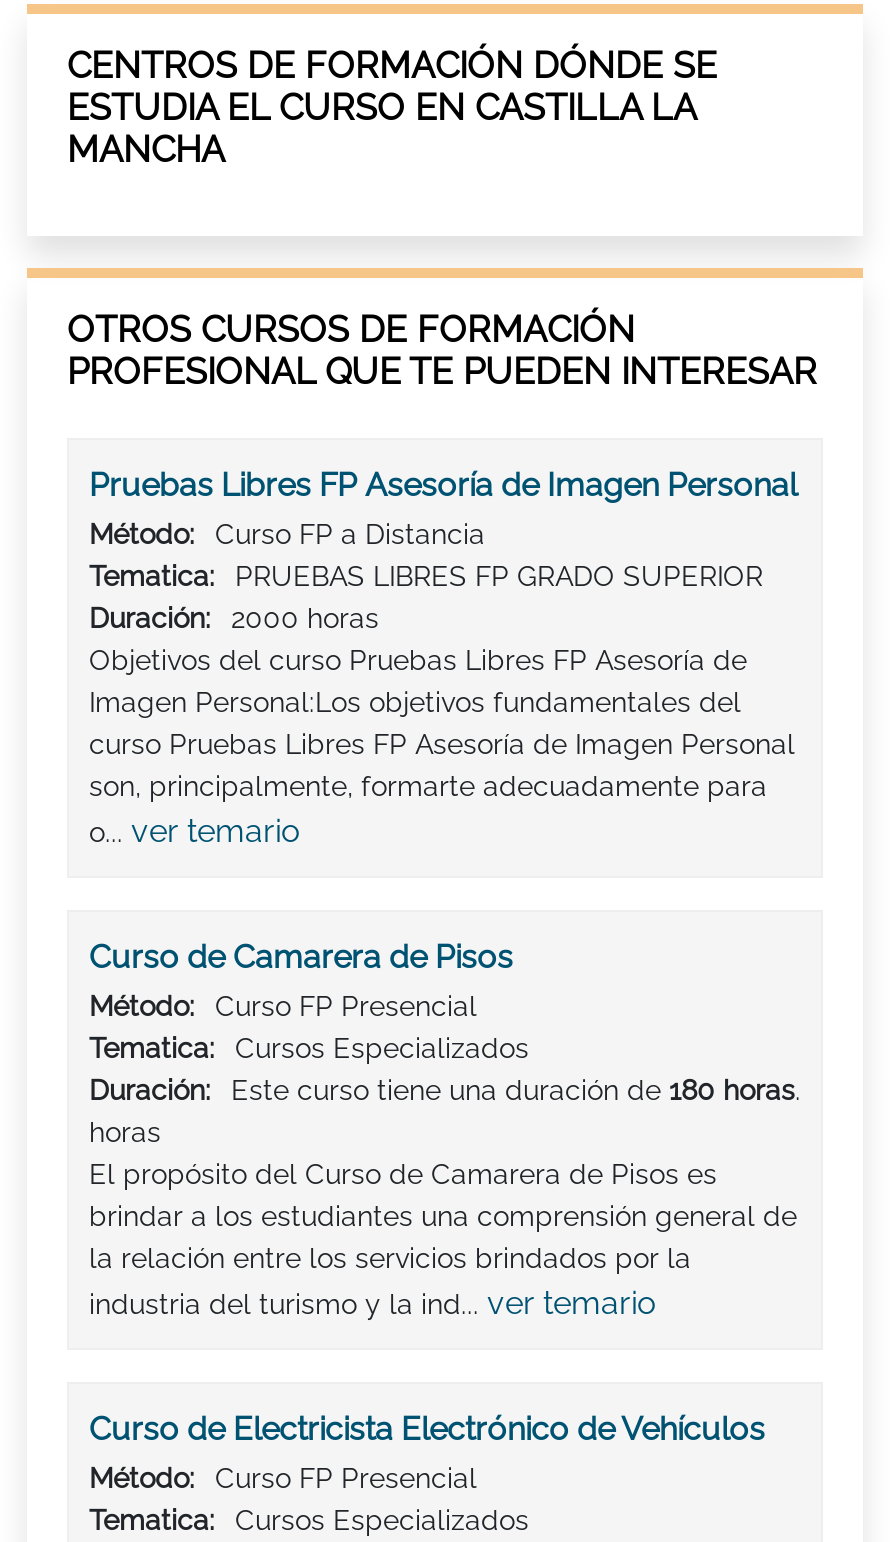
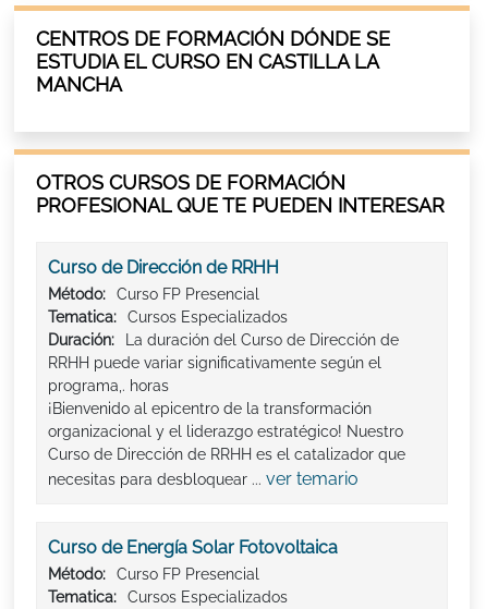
- Pruebas Libres FP Asesoría de Imagen Personal
- Método:
- Curso FP a Distancia
- Tematica:
- PRUEBAS LIBRES FP GRADO SUPERIOR
- Duración:
- 2000 horas
- Objetivos del curso Pruebas Libres FP Asesoría de
- Imagen Personal:Los objetivos fundamentales del
- curso Pruebas Libres FP Asesoría de Imagen Personal
- son, principalmente, formarte adecuadamente para
- o... ver temario
- Curso de Camarera de Pisos
+ Curso de Dirección de RRHH

moved up: Método: | Curso FP Presencial | Tematica: | Cursos Especializados | Duración:

- Este curso tiene una duración de 180 horas.
- horas
- El propósito del Curso de Camarera de Pisos es
- brindar a los estudiantes una comprensión general de
- la relación entre los servicios brindados por la
- industria del turismo y la ind... ver temario
+ La duración del Curso de Dirección de
+ RRHH puede variar significativamente según el
+ programa,. horas
+ ¡Bienvenido al epicentro de la transformación
+ organizacional y el liderazgo estratégico! Nuestro
+ Curso de Dirección de RRHH es el catalizador que
+ necesitas para desbloquear ... ver temario

- Curso de Electricista Electrónico de Vehículos
+ Curso de Energía Solar Fotovoltaica
